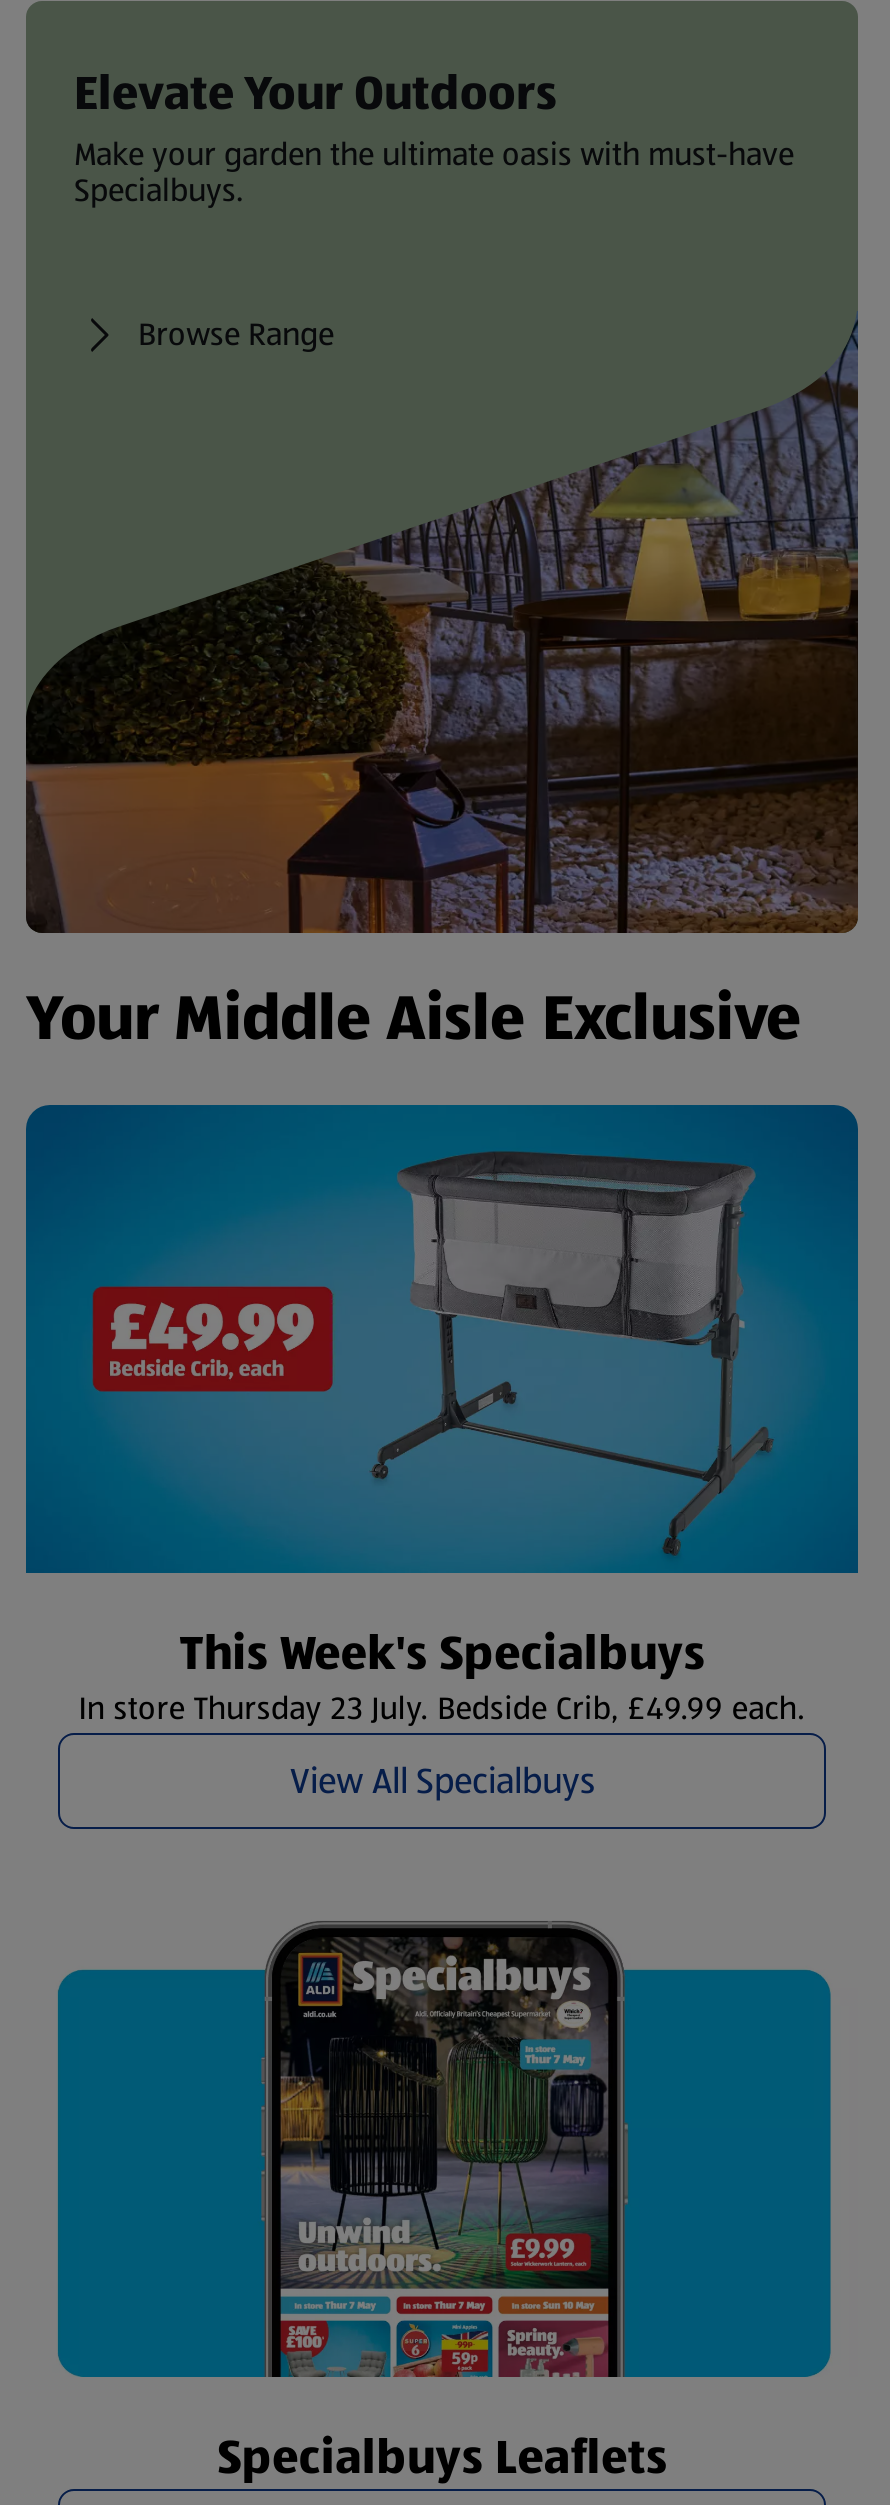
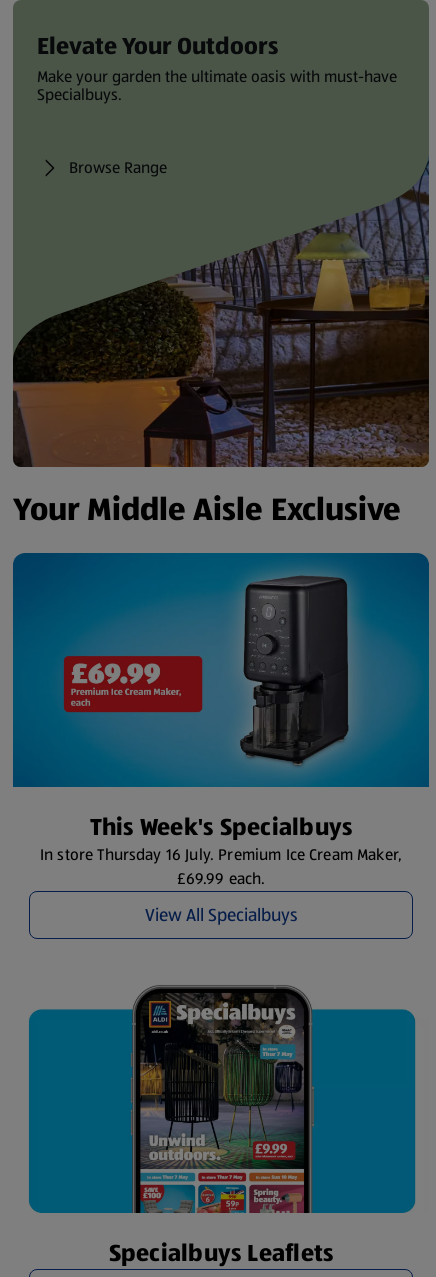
- [image]
+ [image]

- In store Thursday 23 July. Bedside Crib, £49.99 each.
+ In store Thursday 16 July. Premium Ice Cream Maker,
+ £69.99 each.
